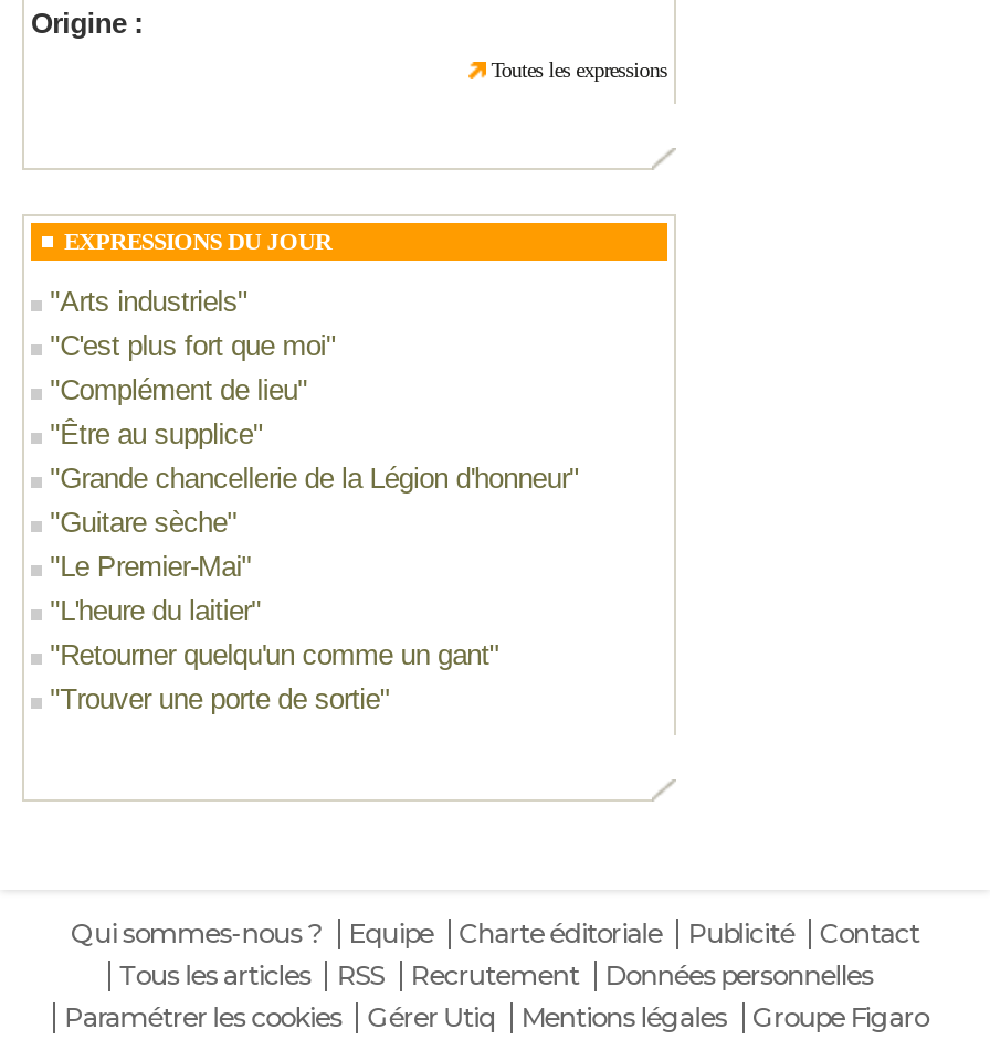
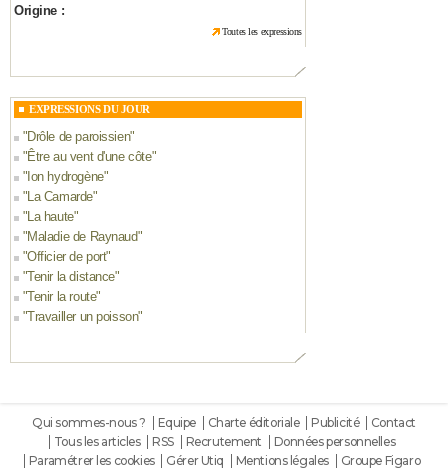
- "Arts industriels"
- "C'est plus fort que moi"
- "Complément de lieu"
- "Être au supplice"
- "Grande chancellerie de la Légion d'honneur"
- "Guitare sèche"
- "Le Premier-Mai"
- "L'heure du laitier"
- "Retourner quelqu'un comme un gant"
- "Trouver une porte de sortie"
+ "Drôle de paroissien"
+ "Être au vent d'une côte"
+ "Ion hydrogène"
+ "La Camarde"
+ "La haute"
+ "Maladie de Raynaud"
+ "Officier de port"
+ "Tenir la distance"
+ "Tenir la route"
+ "Travailler un poisson"
